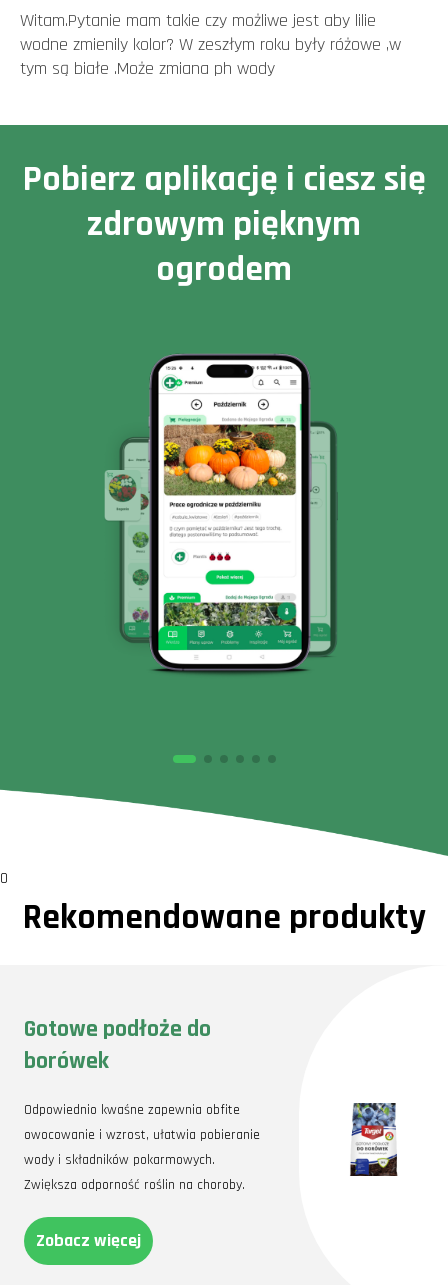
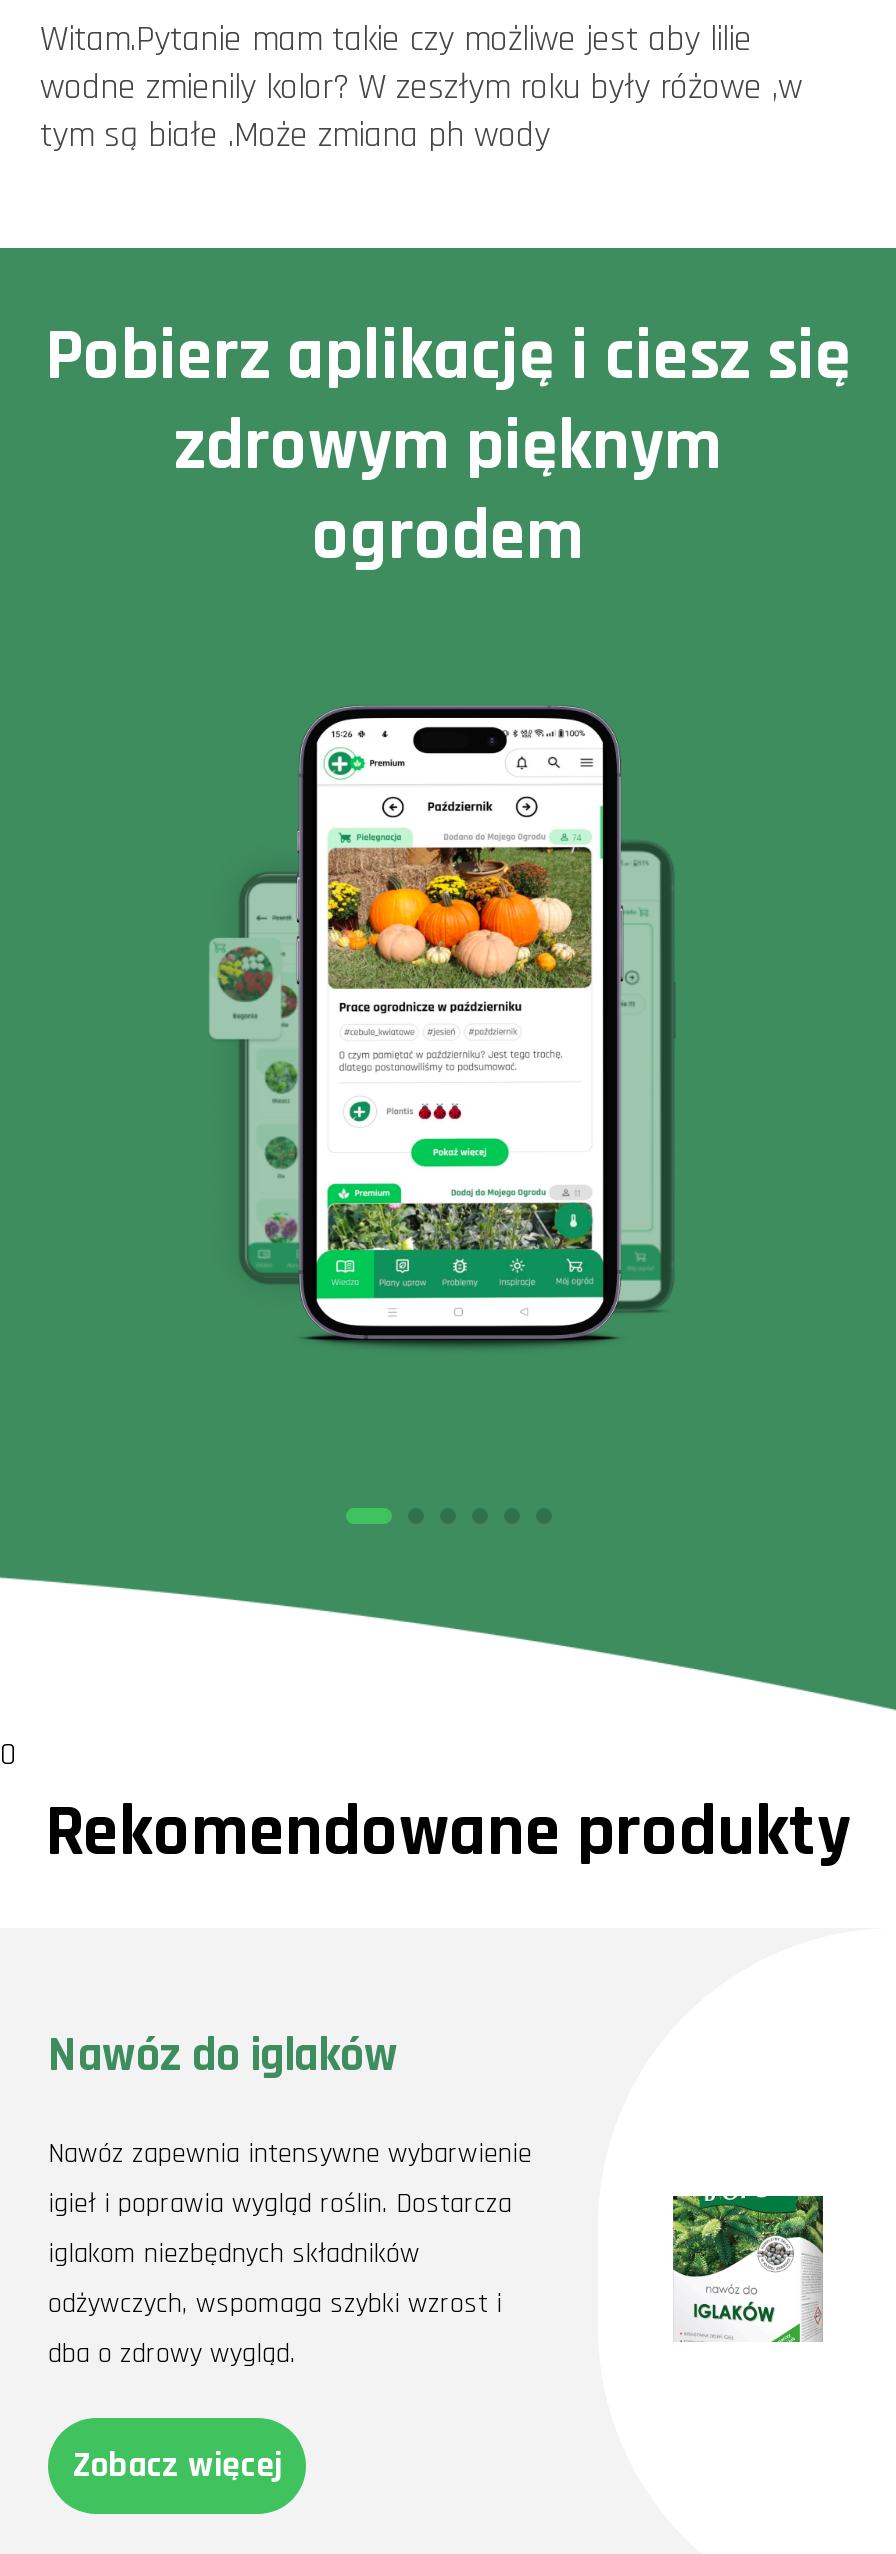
- Gotowe podłoże do
- borówek
+ Nawóz do iglaków

- Odpowiednio kwaśne zapewnia obfite
- owocowanie i wzrost, ułatwia pobieranie
- wody i składników pokarmowych.
- Zwiększa odporność roślin na choroby.
+ Nawóz zapewnia intensywne wybarwienie
+ igieł i poprawia wygląd roślin. Dostarcza
+ iglakom niezbędnych składników
+ odżywczych, wspomaga szybki wzrost i
+ dba o zdrowy wygląd.

- [image]
+ [image]
